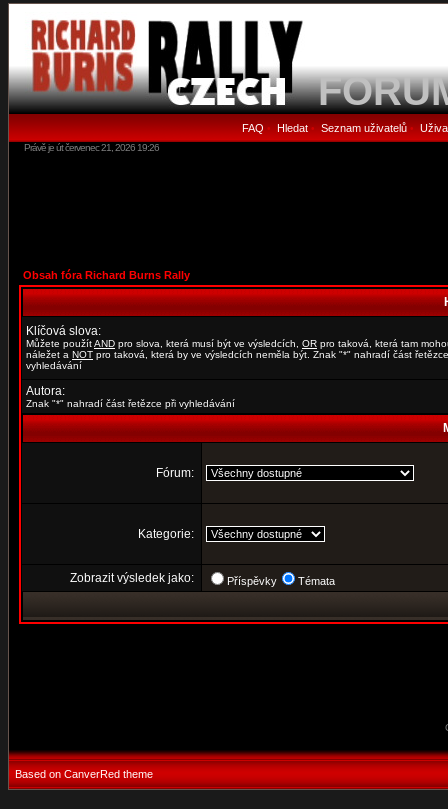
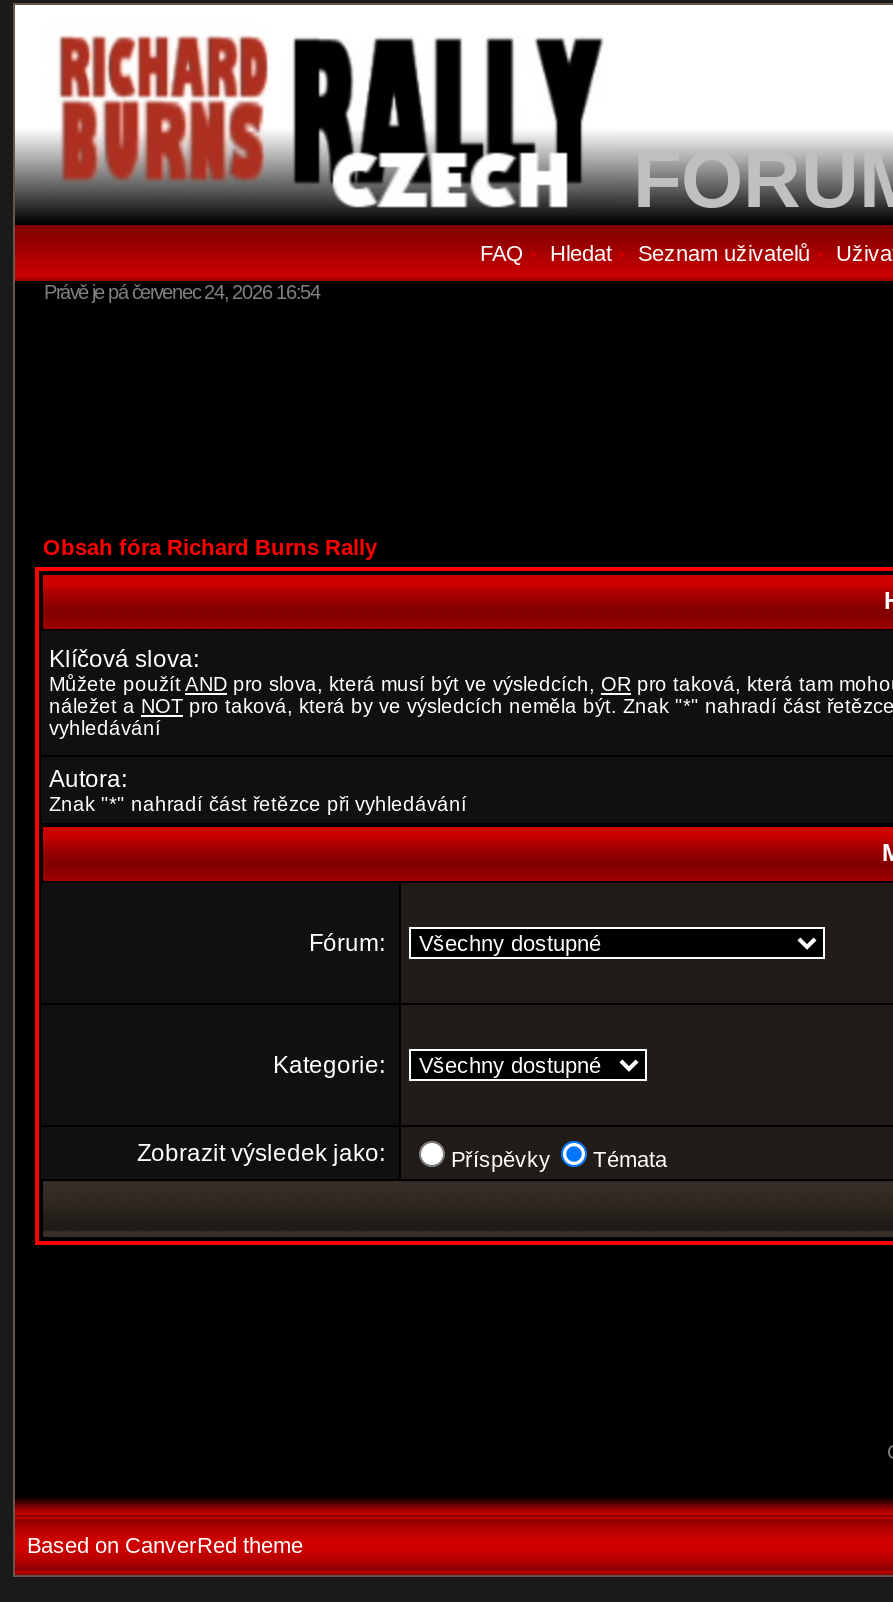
- Právě je út červenec 21, 2026 19:26
+ Právě je pá červenec 24, 2026 16:54
